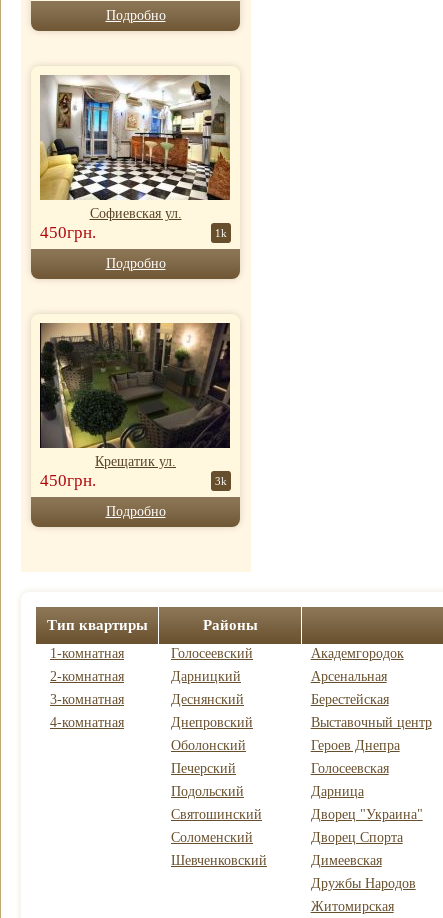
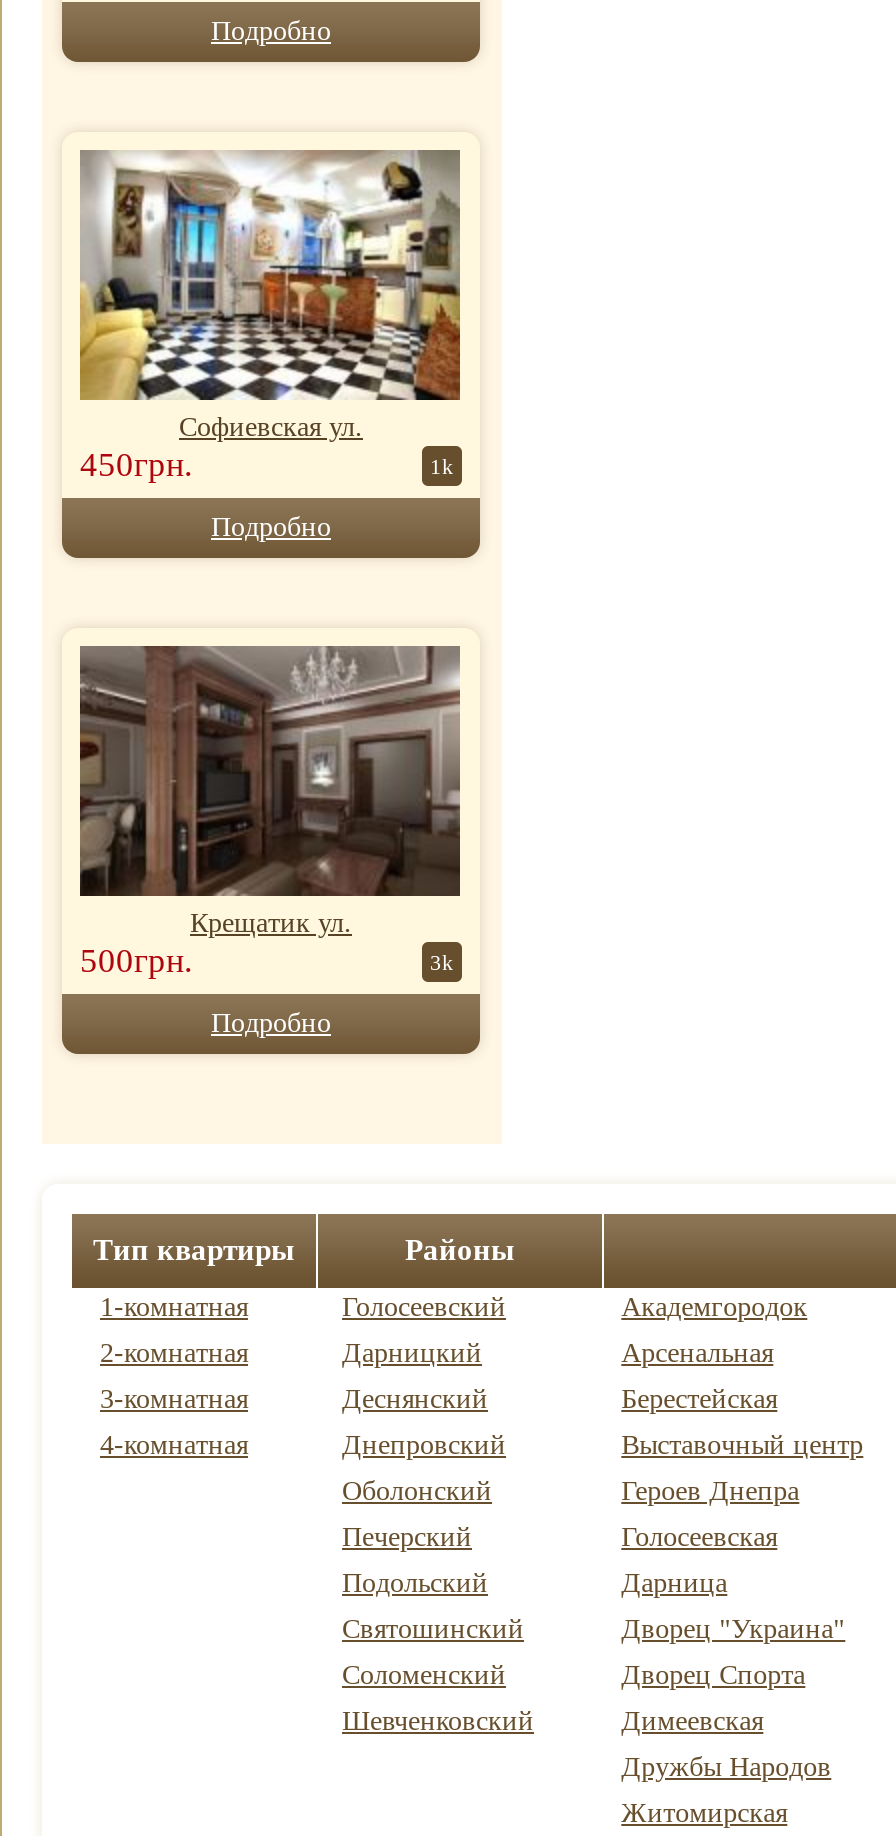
- [image]
- 450грн.
+ [image]
+ 500грн.
